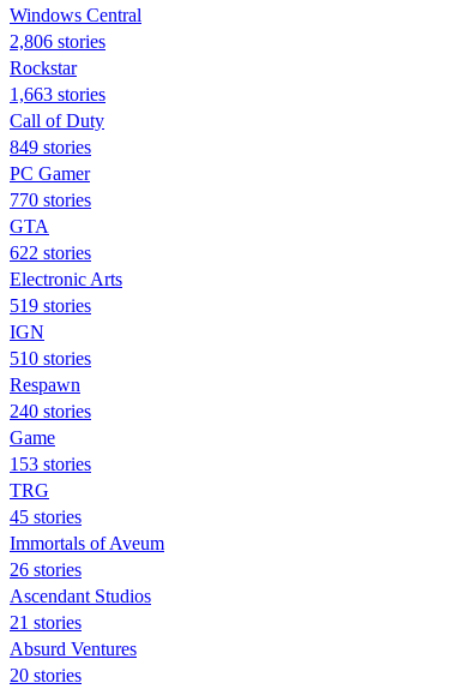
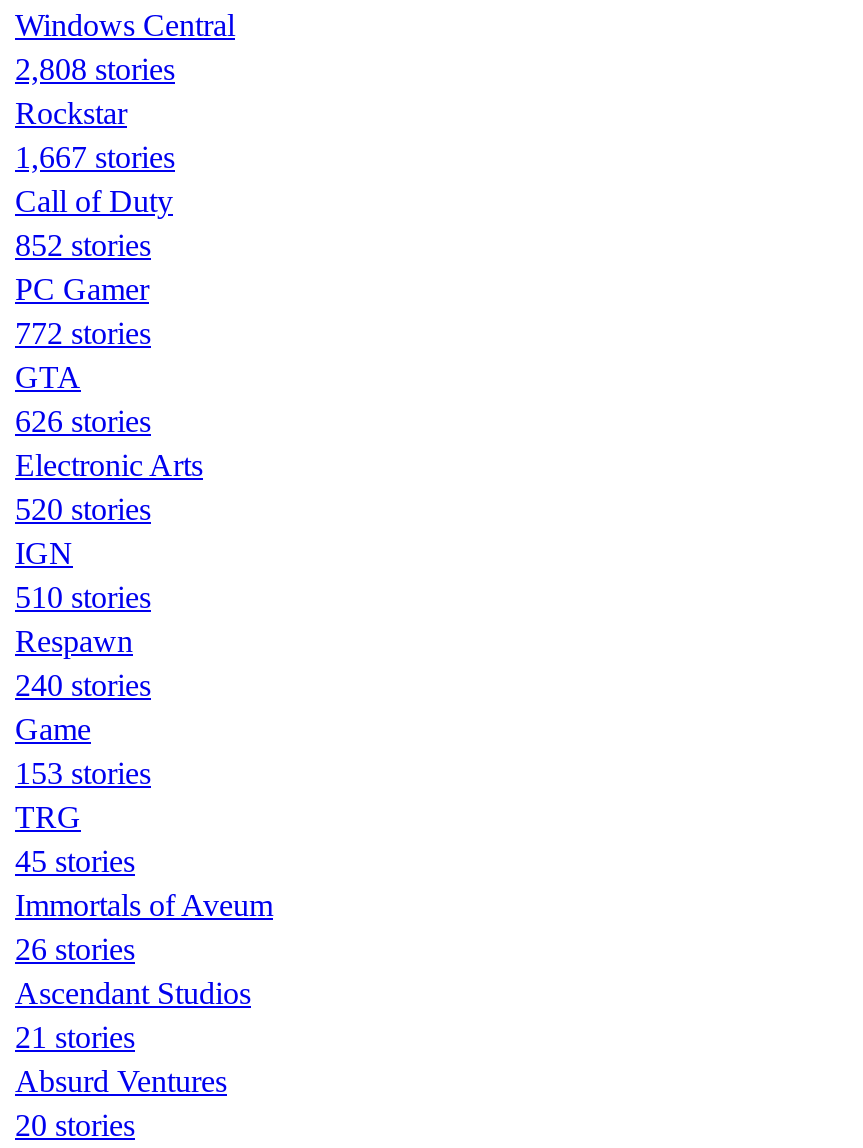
- 2,806 stories
+ 2,808 stories

- 1,663 stories
+ 1,667 stories

- 849 stories
+ 852 stories

- 770 stories
+ 772 stories

- 622 stories
+ 626 stories

- 519 stories
+ 520 stories
